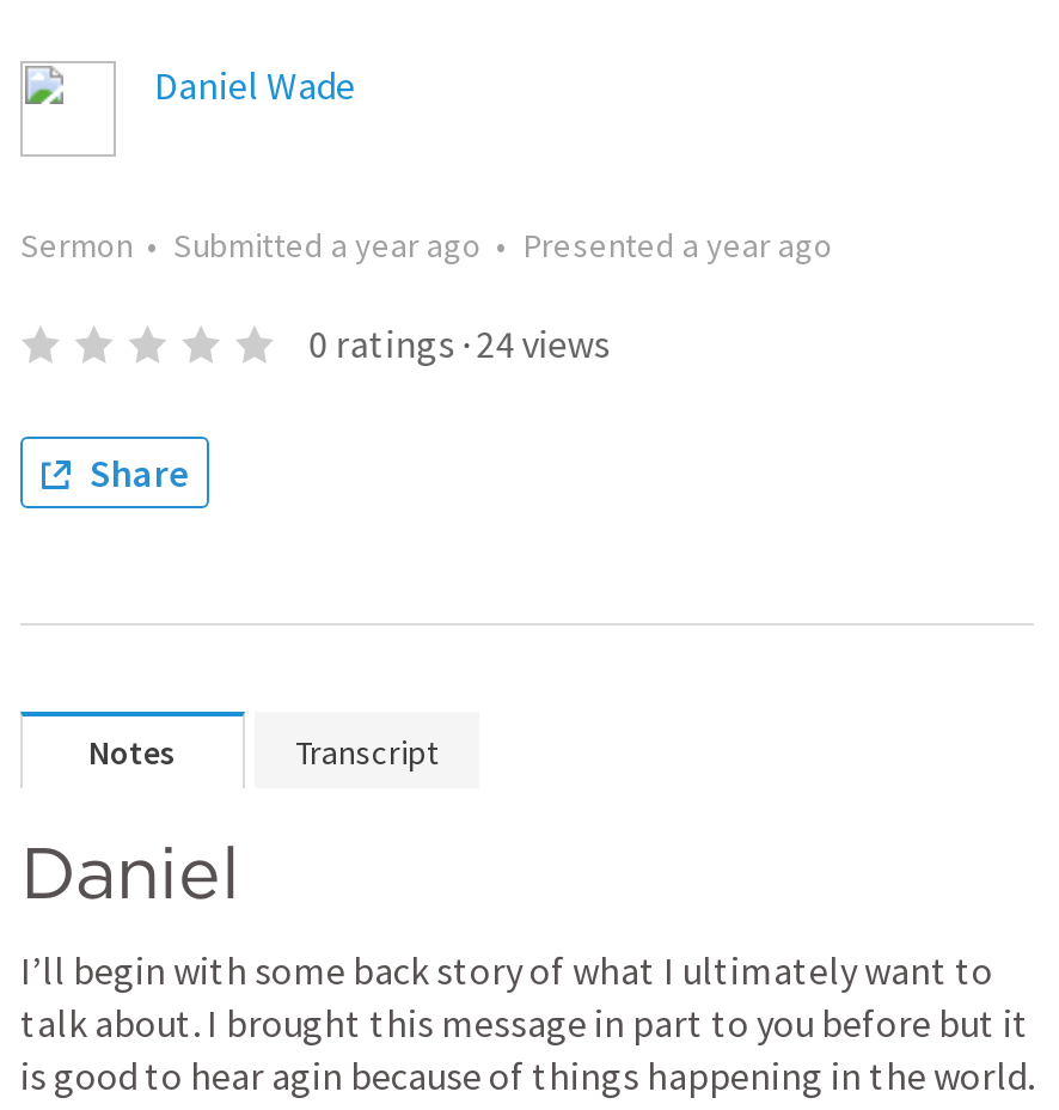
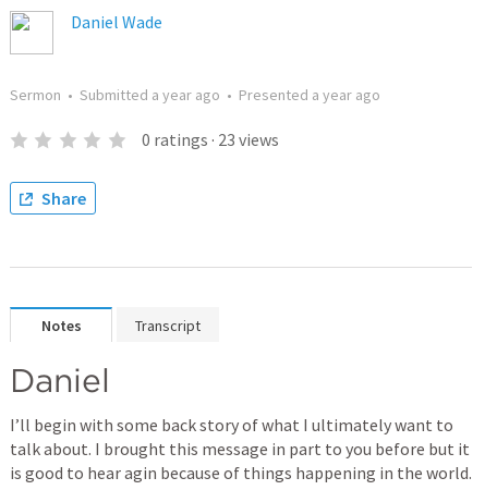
- 0 ratings · 24 views
+ 0 ratings · 23 views
